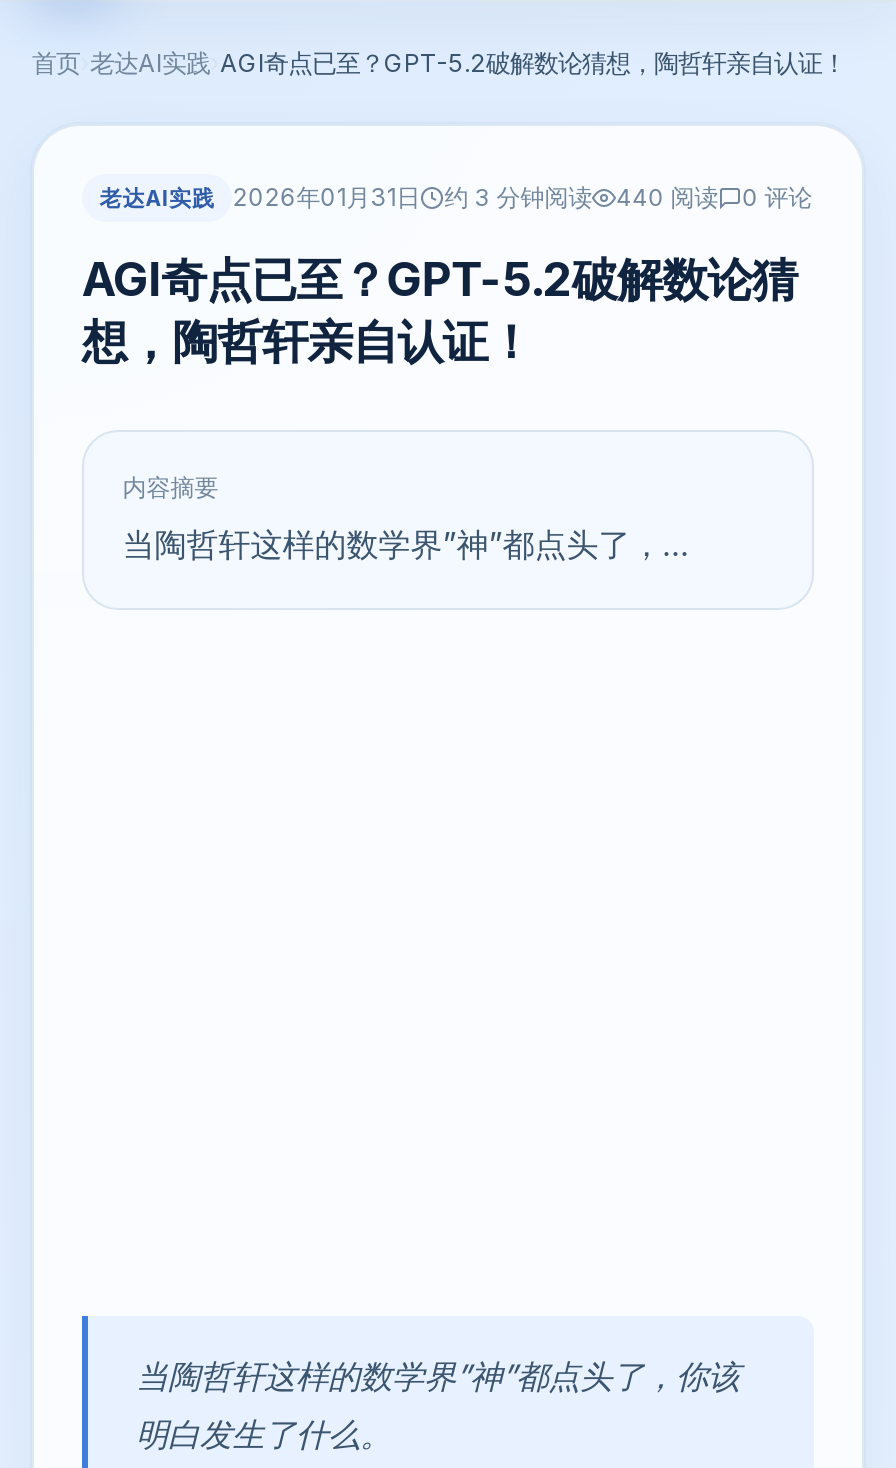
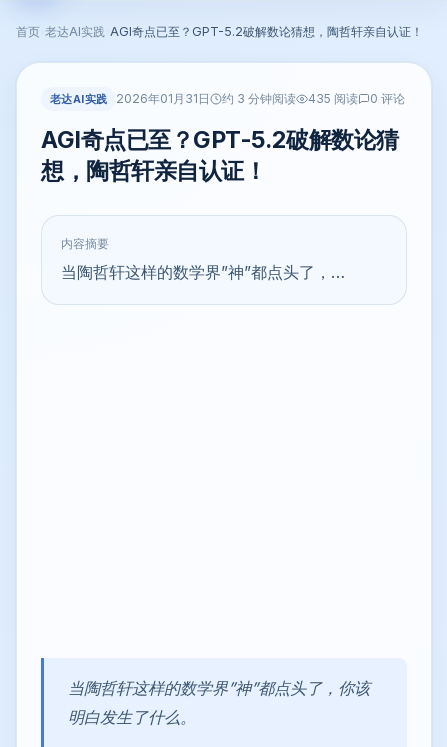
- 老达AI实践 2026年01月31日 约 3 分钟阅读 440 阅读 0 评论
+ 老达AI实践 2026年01月31日 约 3 分钟阅读 435 阅读 0 评论
